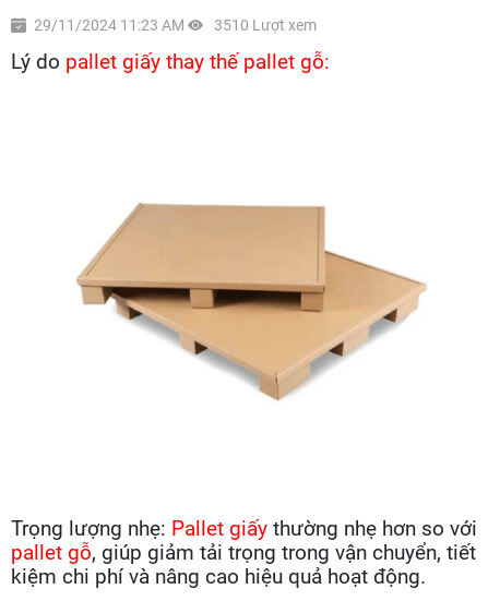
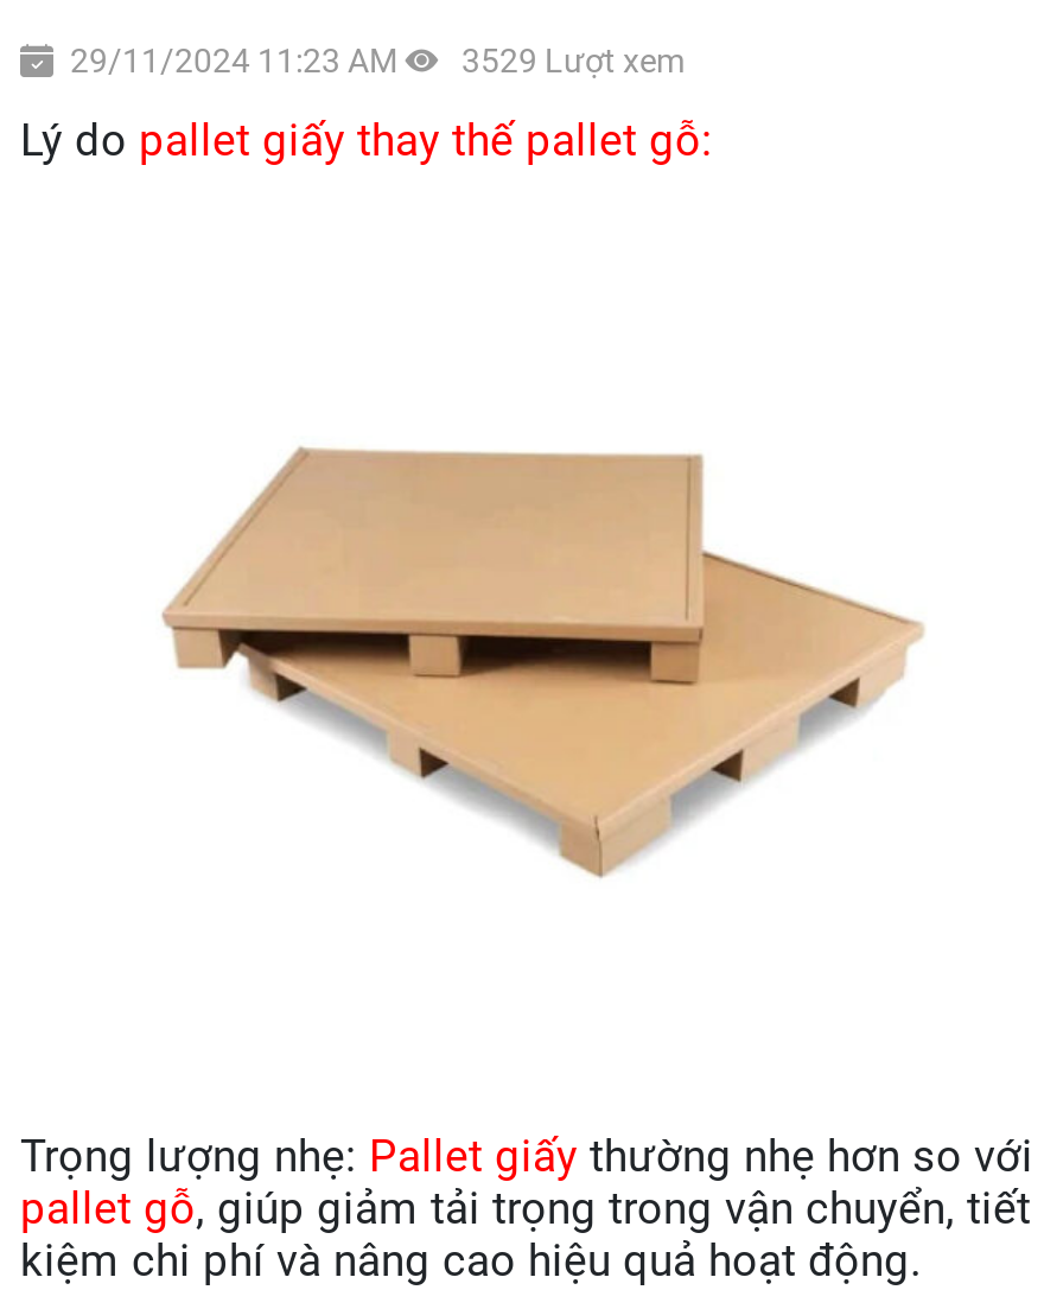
- 29/11/2024 11:23 AM 3510 Lượt xem
+ 29/11/2024 11:23 AM 3529 Lượt xem
